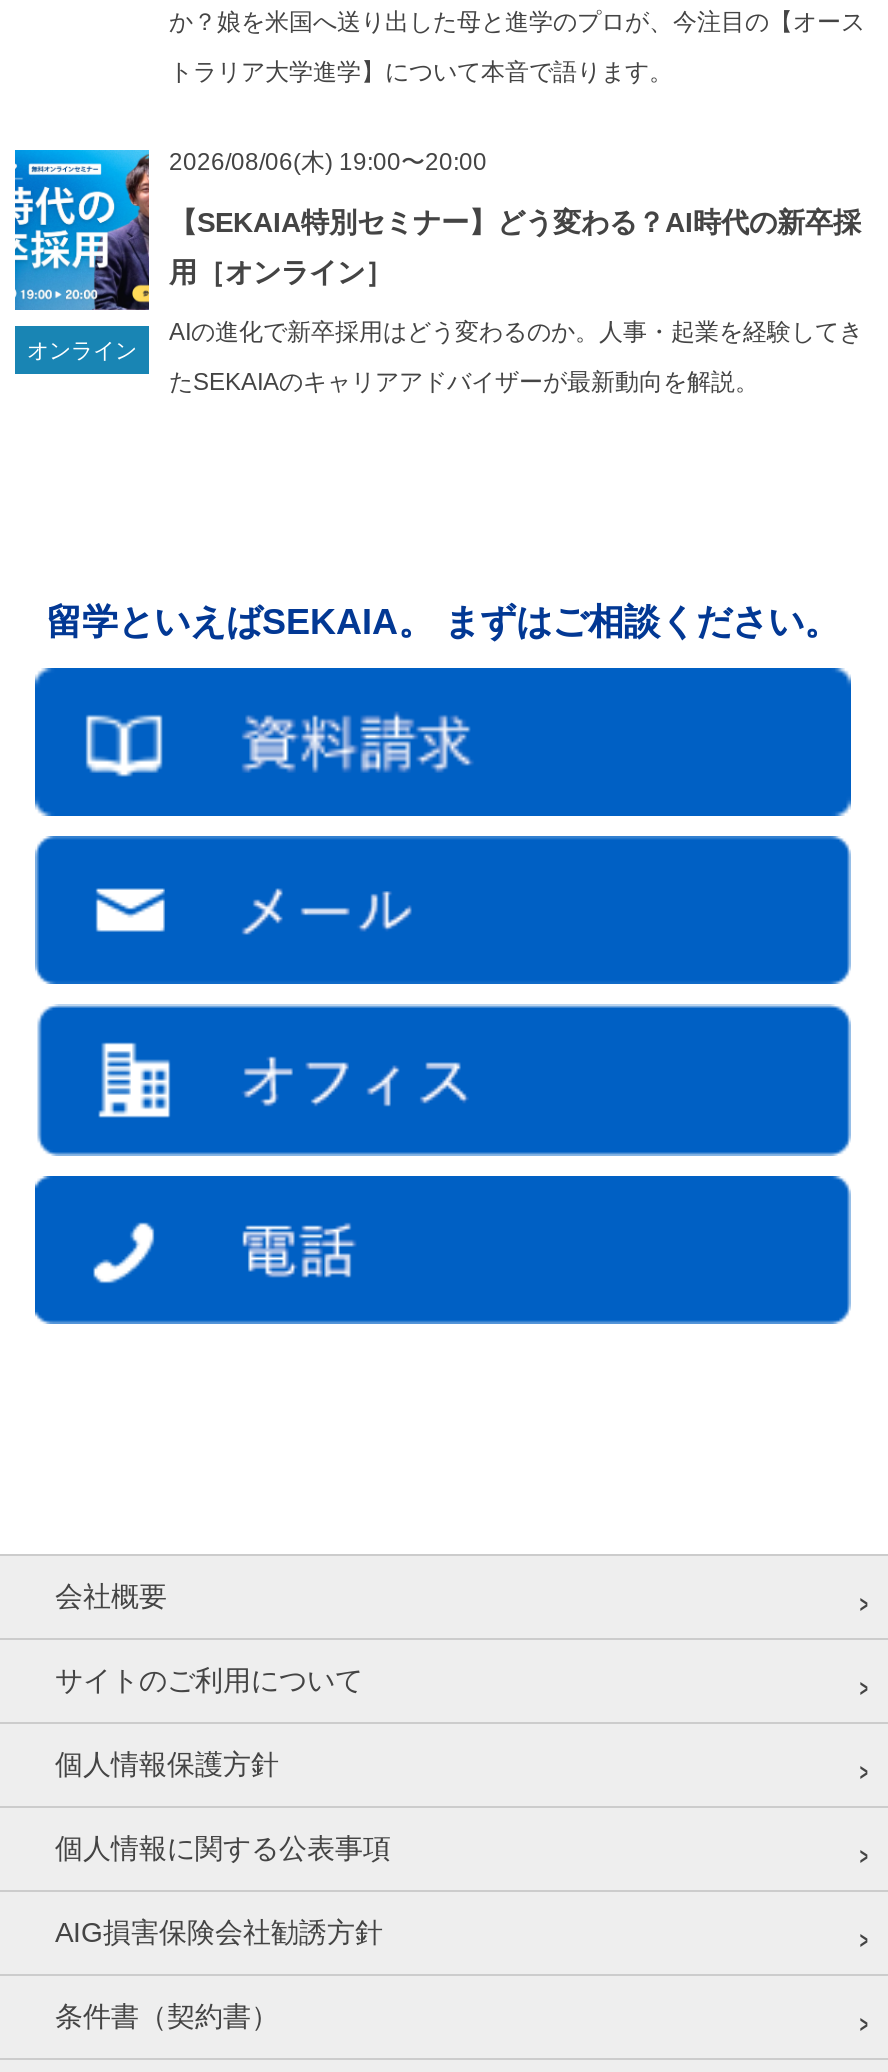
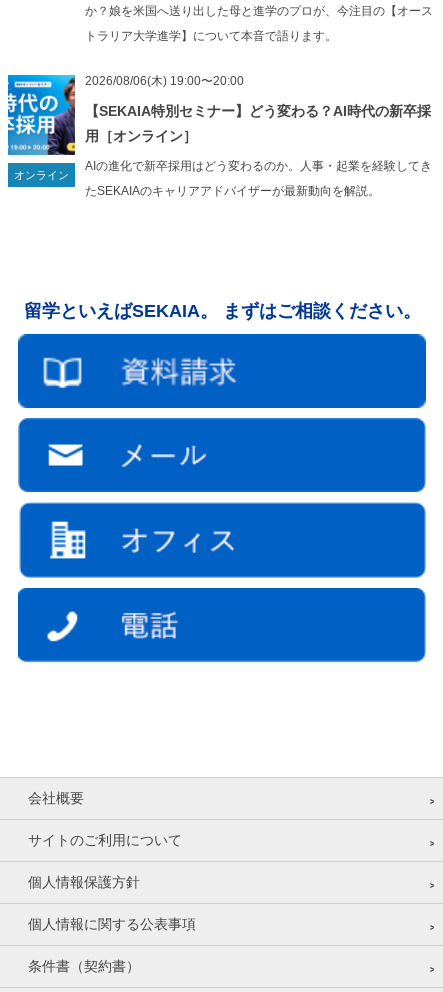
- AIG損害保険会社勧誘方針
